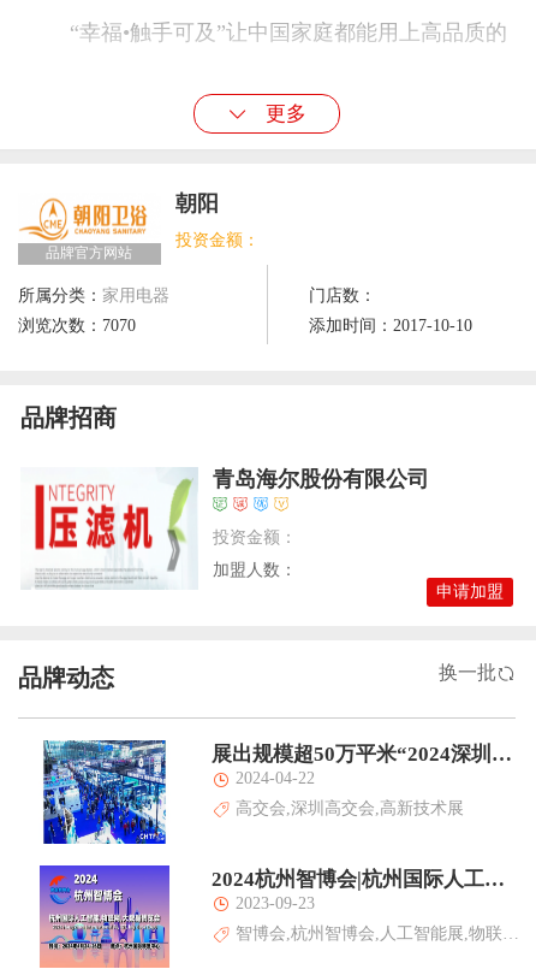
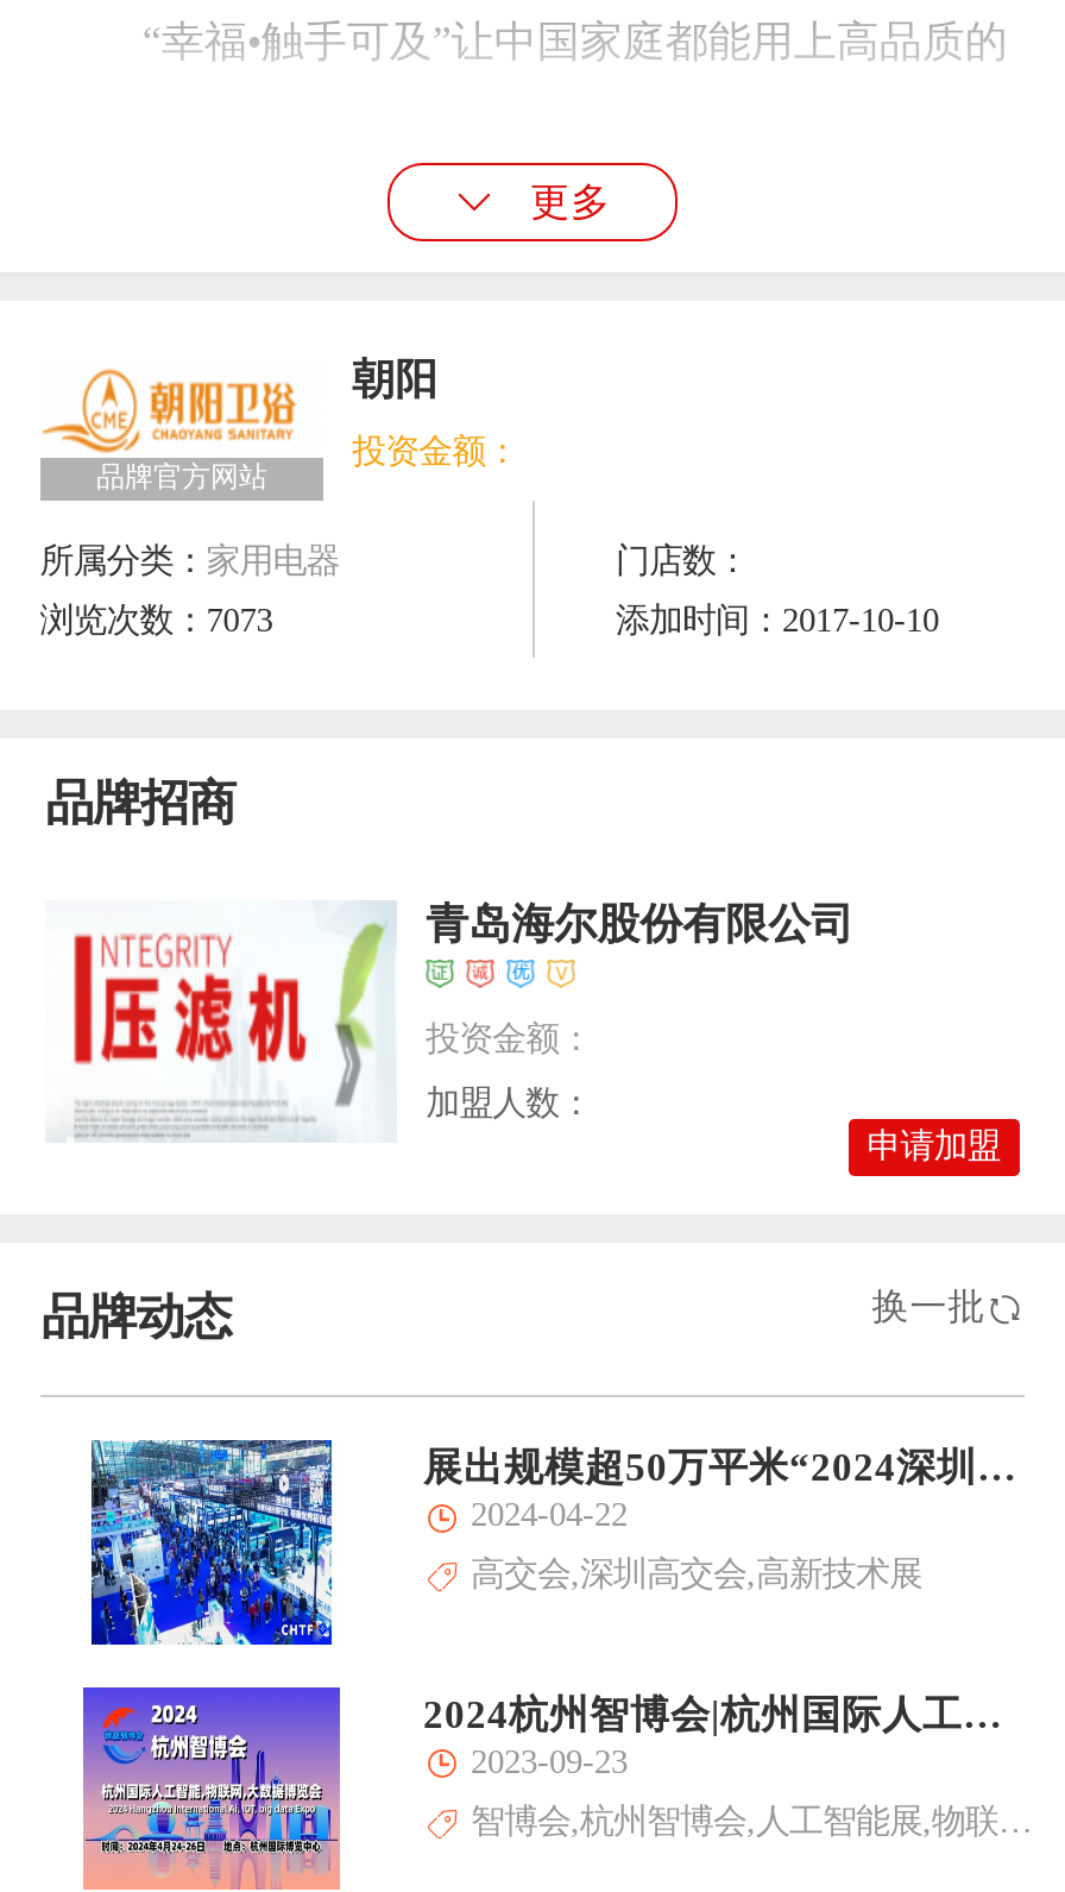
- 浏览次数：7070
+ 浏览次数：7073
